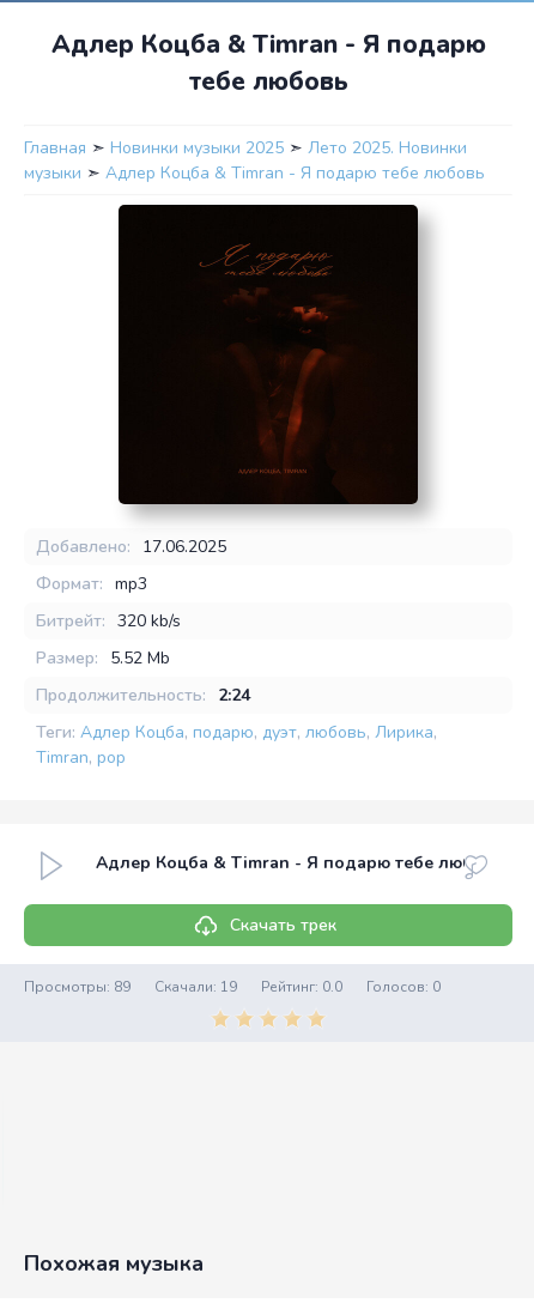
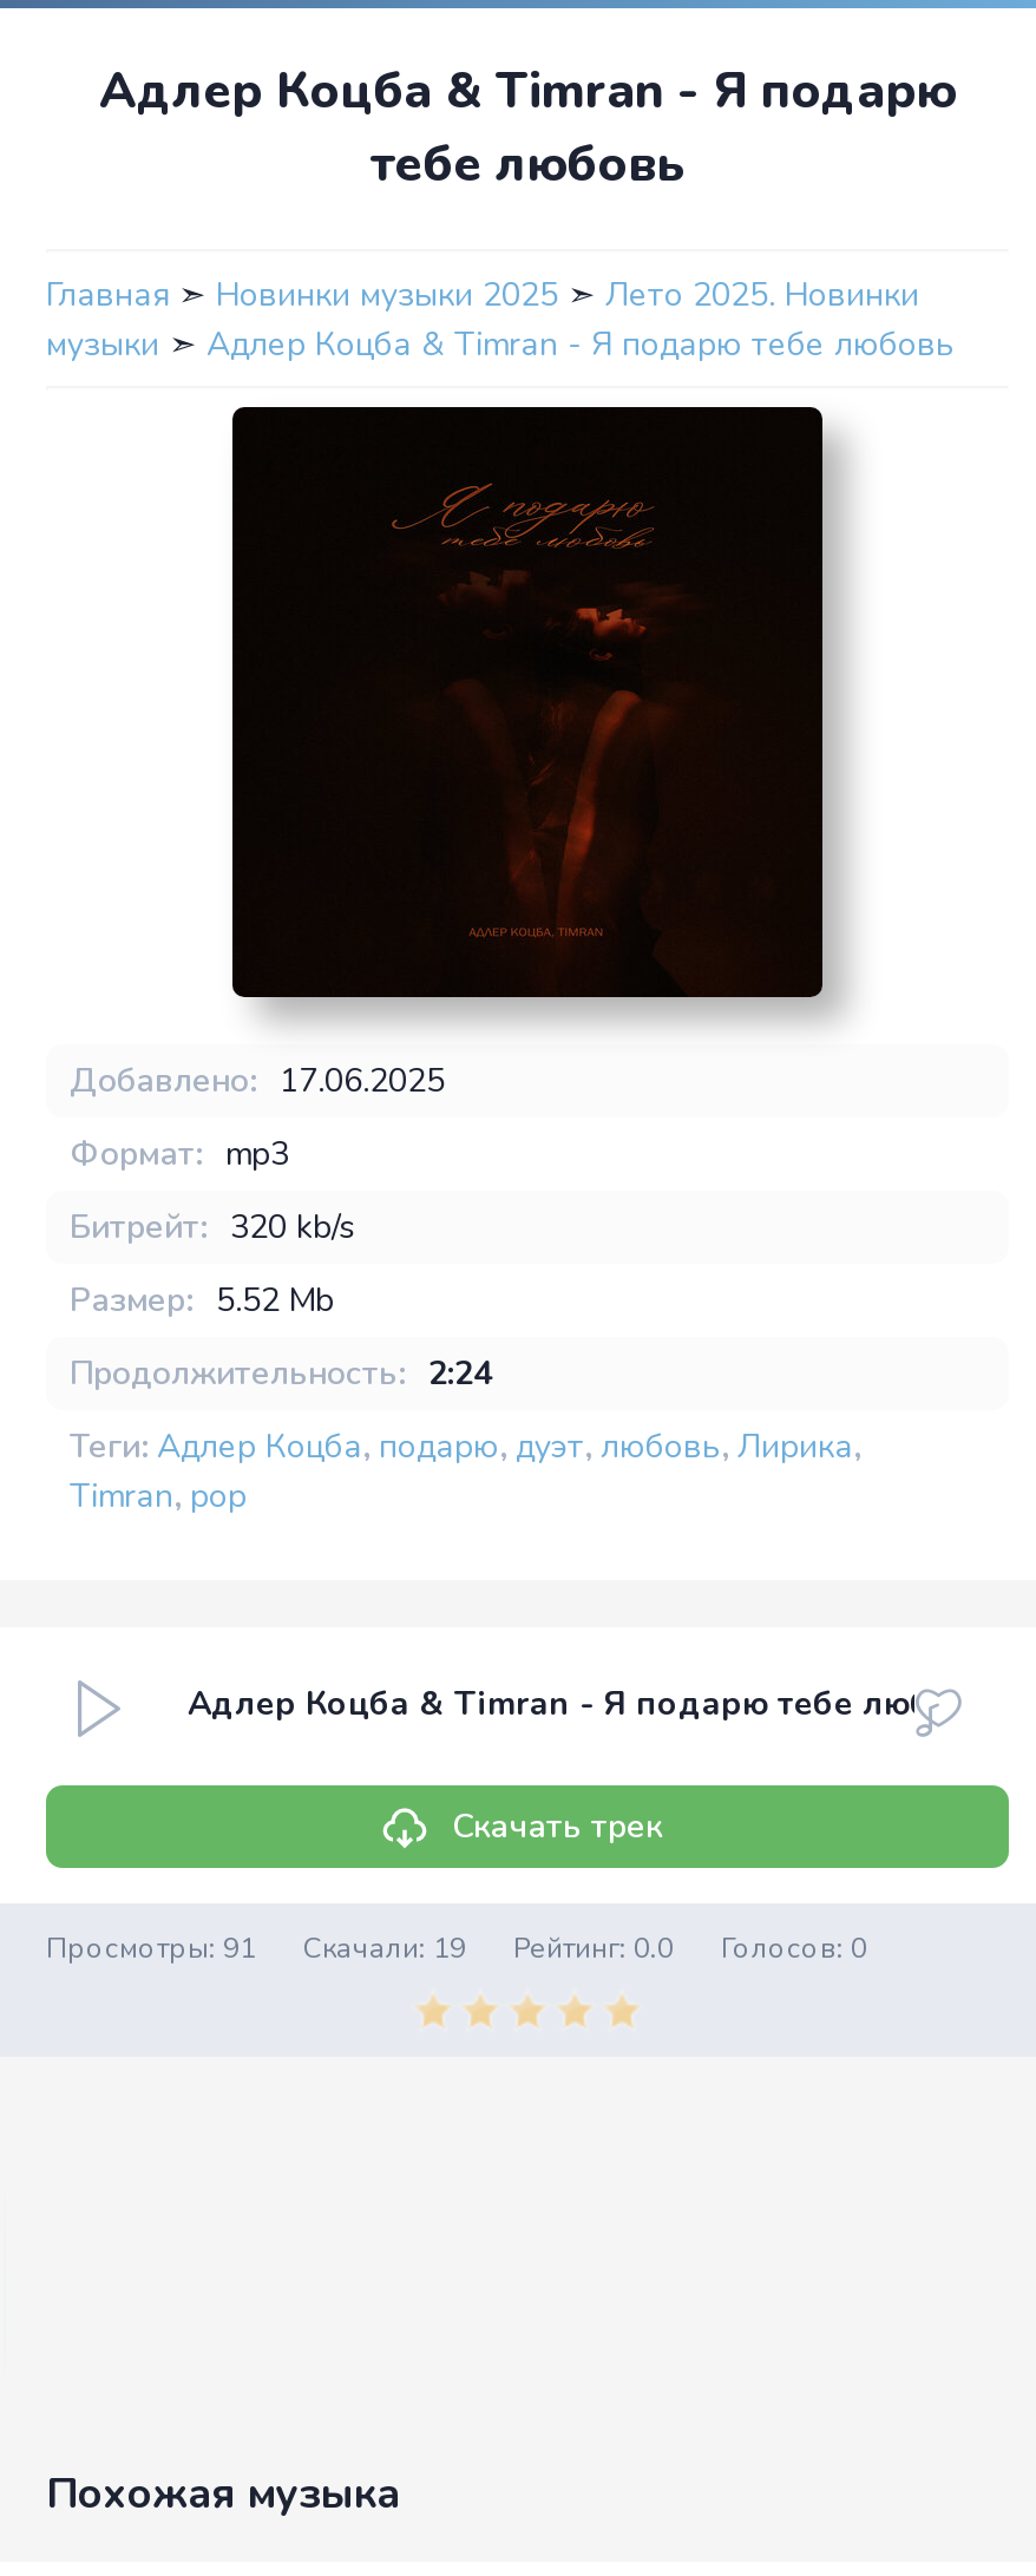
- Просмотры: 89 Скачали: 19 Рейтинг: 0.0 Голосов: 0
+ Просмотры: 91 Скачали: 19 Рейтинг: 0.0 Голосов: 0
